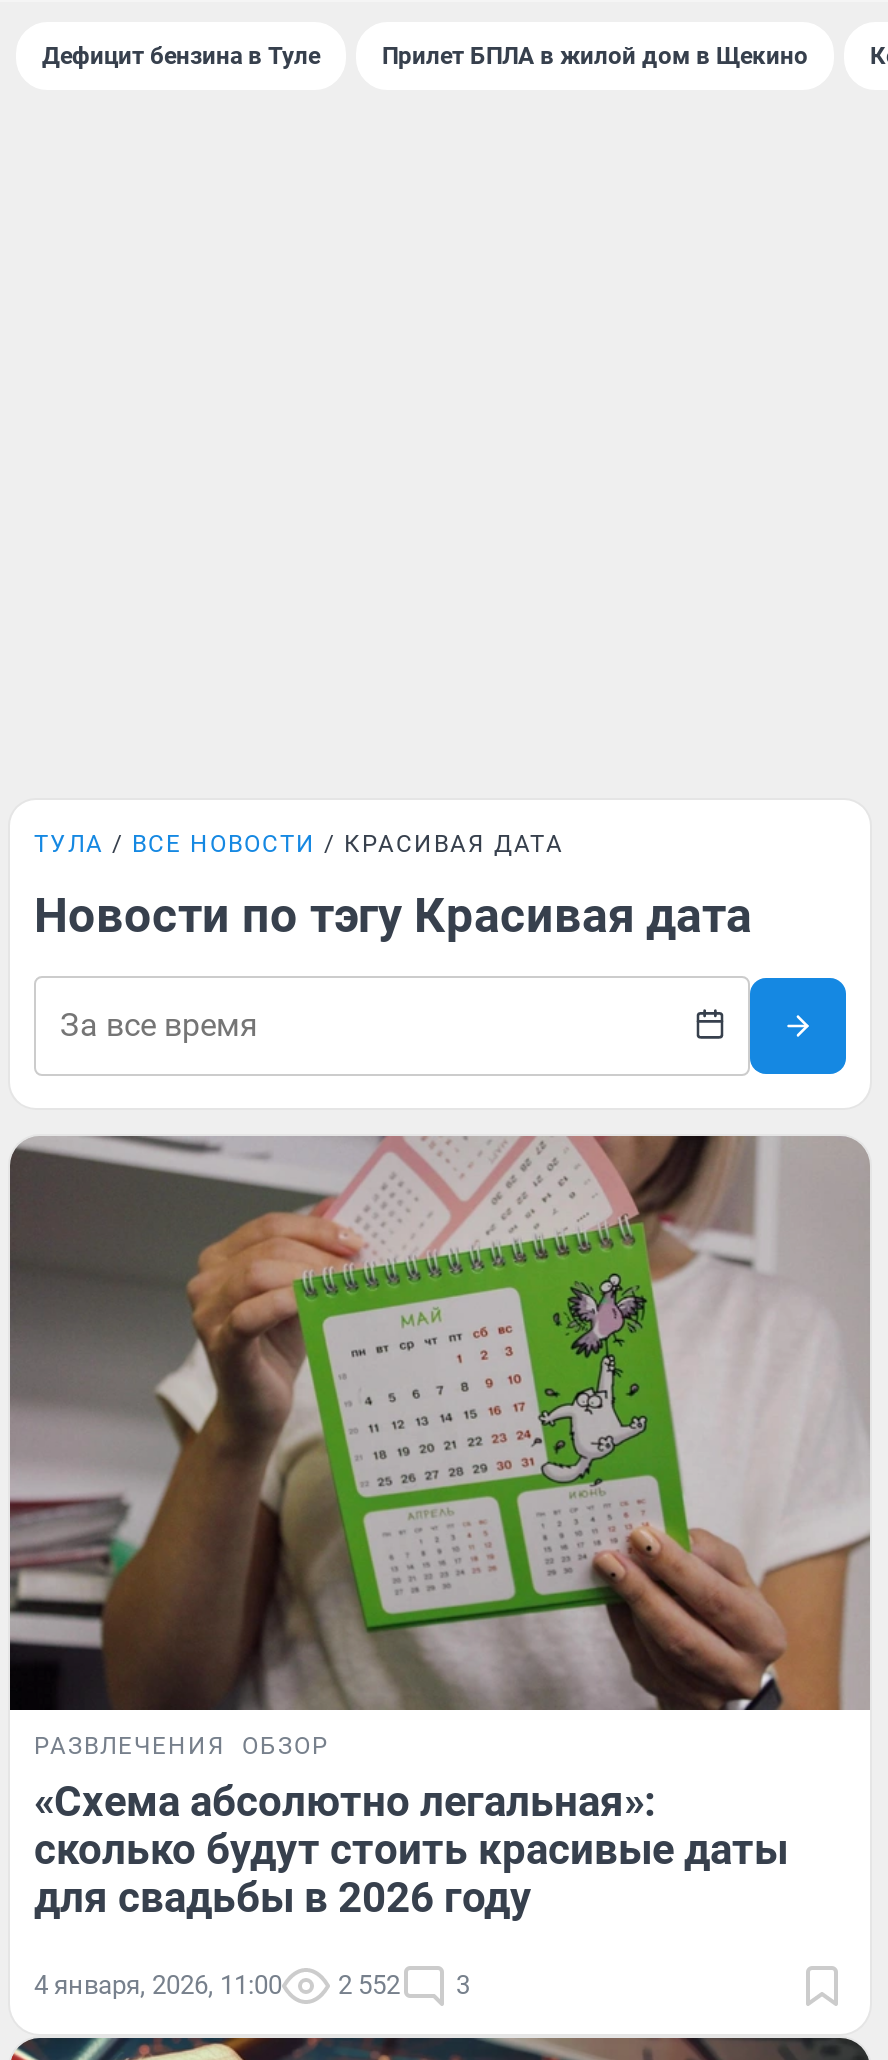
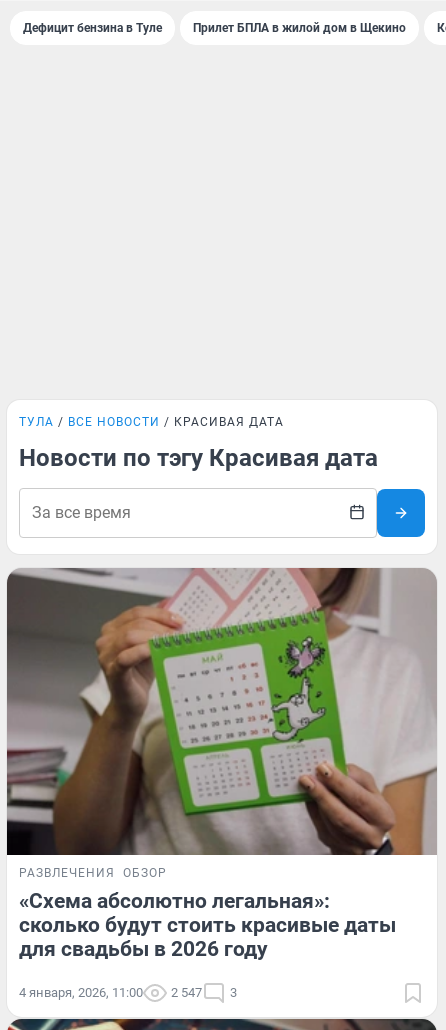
- 4 января, 2026, 11:00 2 552 3
+ 4 января, 2026, 11:00 2 547 3
